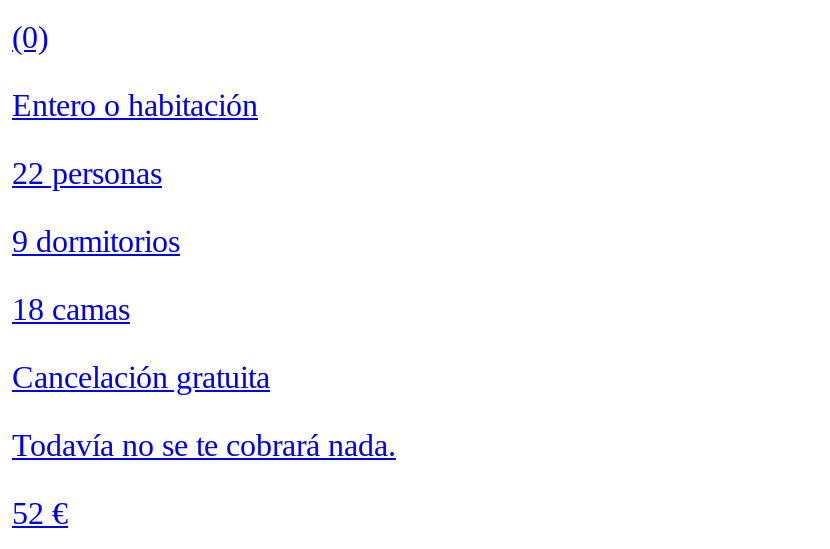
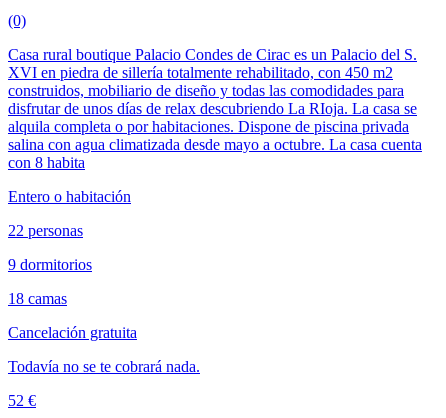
+ Casa rural boutique Palacio Condes de Cirac es un Palacio del S.
+ XVI en piedra de sillería totalmente rehabilitado, con 450 m2
+ construidos, mobiliario de diseño y todas las comodidades para
+ disfrutar de unos días de relax descubriendo La RIoja. La casa se
+ alquila completa o por habitaciones. Dispone de piscina privada
+ salina con agua climatizada desde mayo a octubre. La casa cuenta
+ con 8 habita
